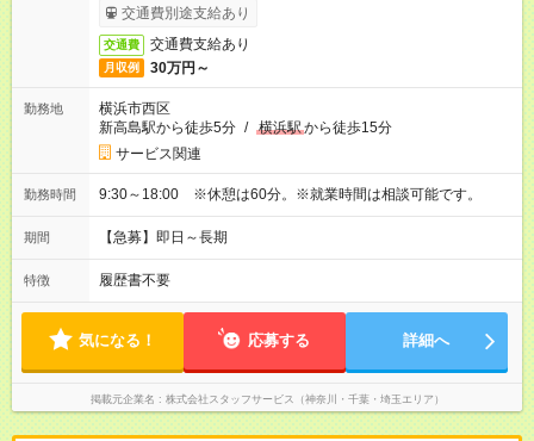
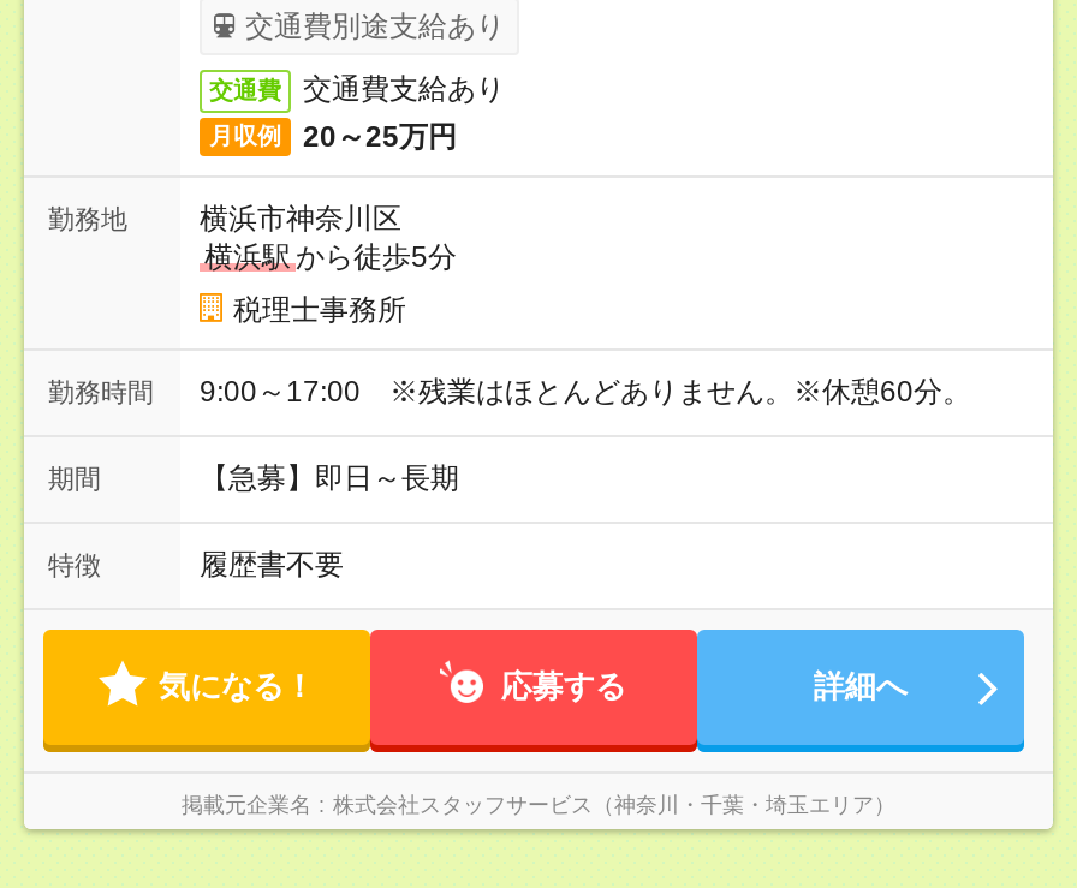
- 月収例 30万円～
+ 月収例 20～25万円

- 横浜市西区
- 新高島駅から徒歩5分 / 横浜駅 から徒歩15分
+ 横浜市神奈川区
+ 横浜駅 から徒歩5分

- サービス関連
+ 税理士事務所

- 9:30～18:00 ※休憩は60分。※就業時間は相談可能です。
+ 9:00～17:00 ※残業はほとんどありません。※休憩60分。
